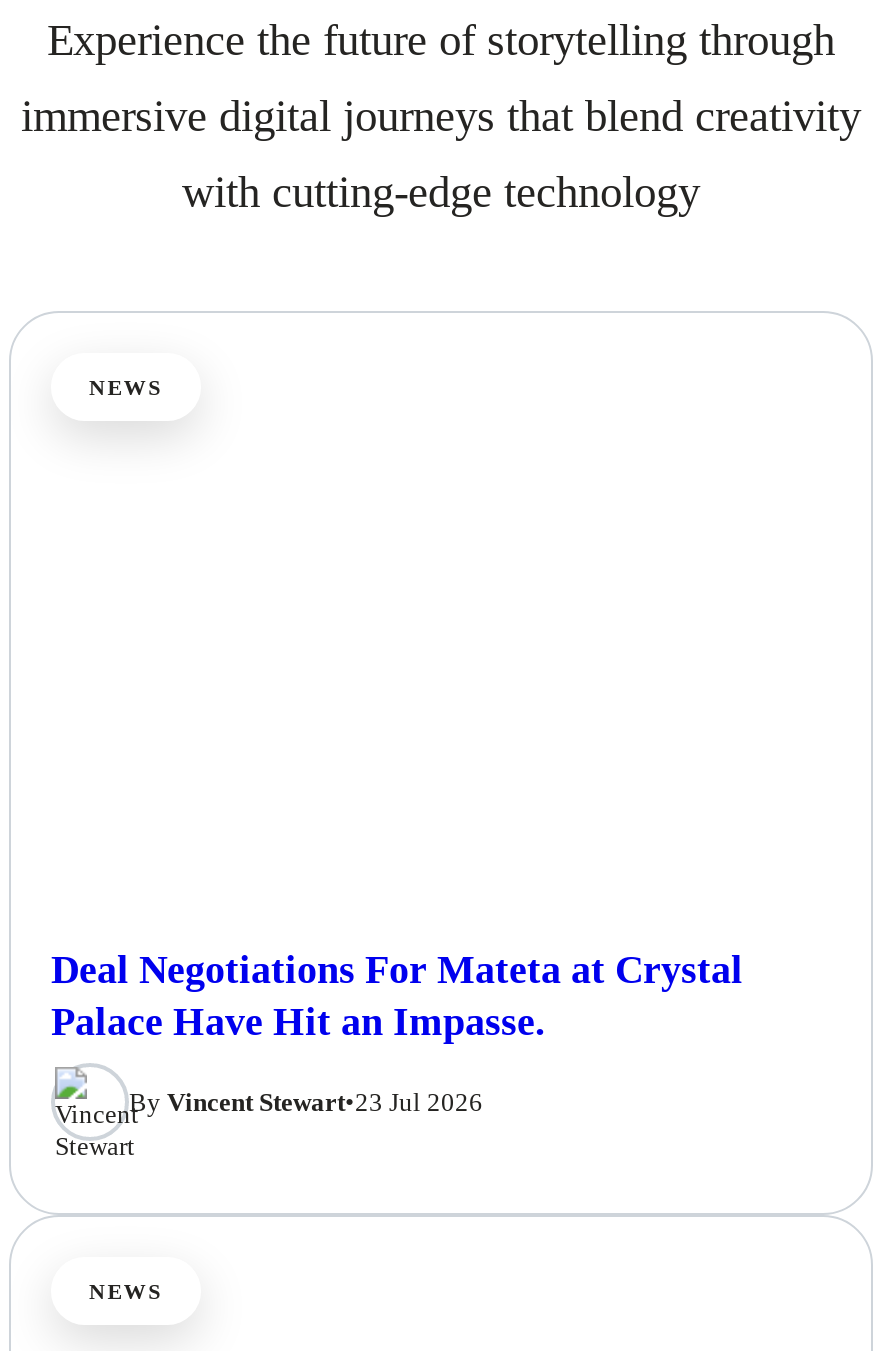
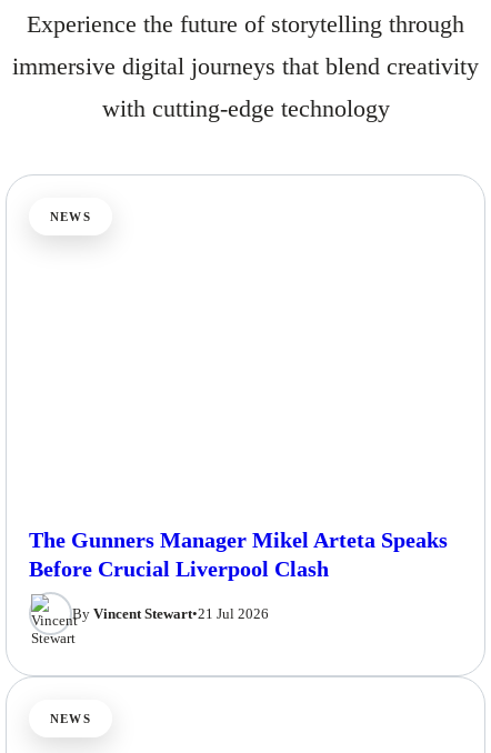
- Deal Negotiations For Mateta at Crystal
- Palace Have Hit an Impasse.
+ The Gunners Manager Mikel Arteta Speaks
+ Before Crucial Liverpool Clash

- By Vincent Stewart•23 Jul 2026
+ By Vincent Stewart•21 Jul 2026
